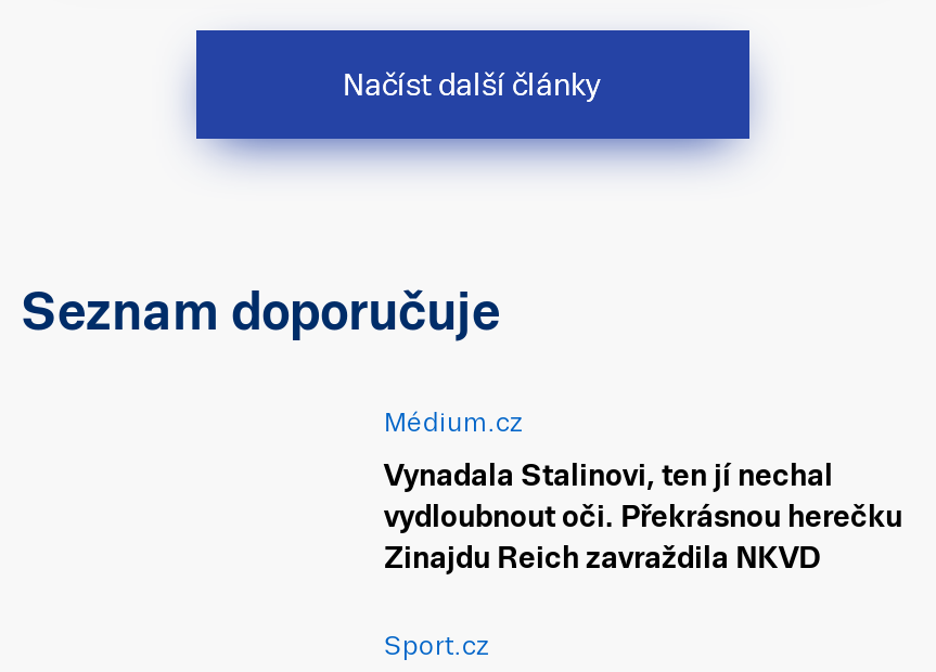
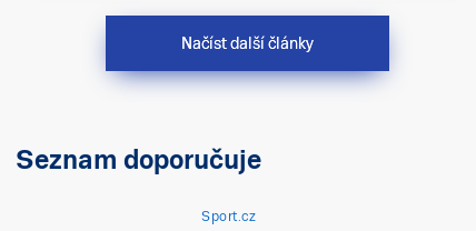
- Médium.cz
- Vynadala Stalinovi, ten jí nechal
- vydloubnout oči. Překrásnou herečku
- Zinajdu Reich zavraždila NKVD
